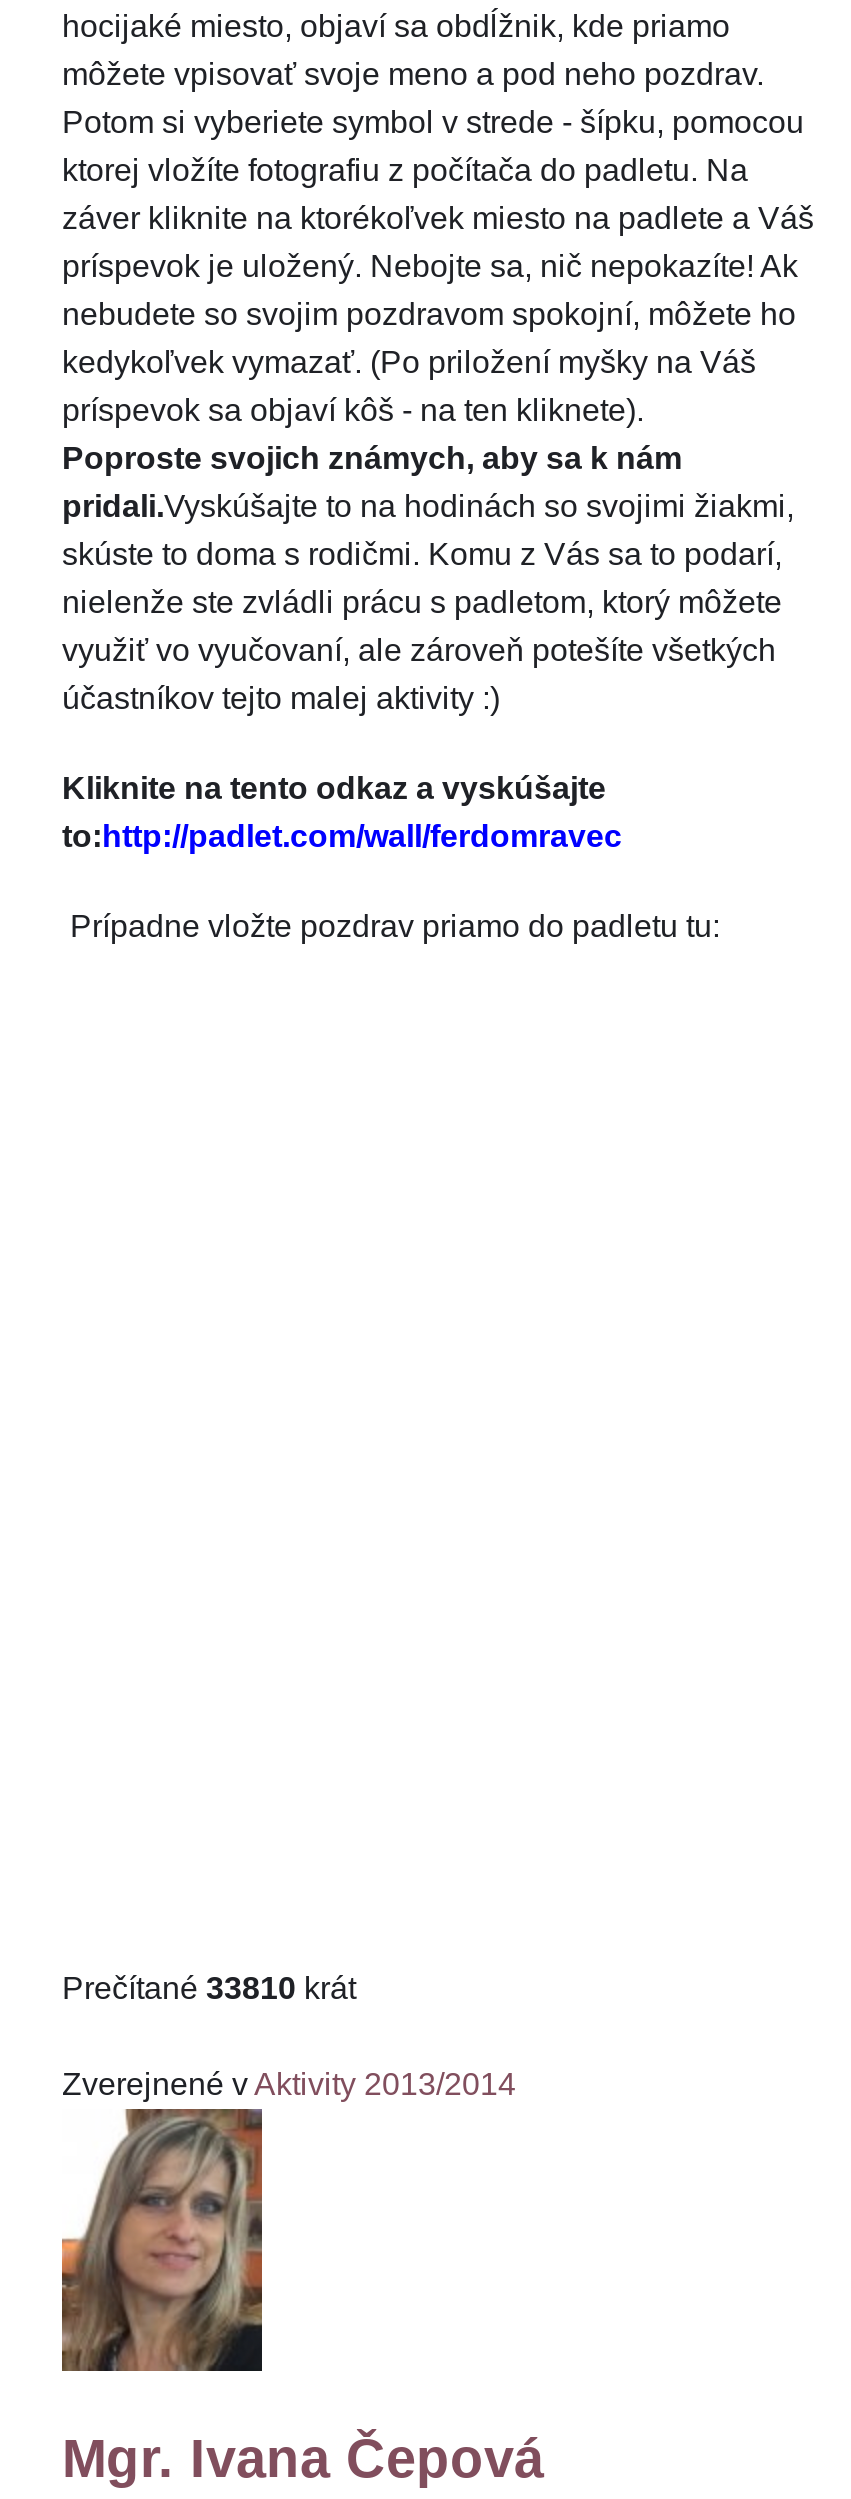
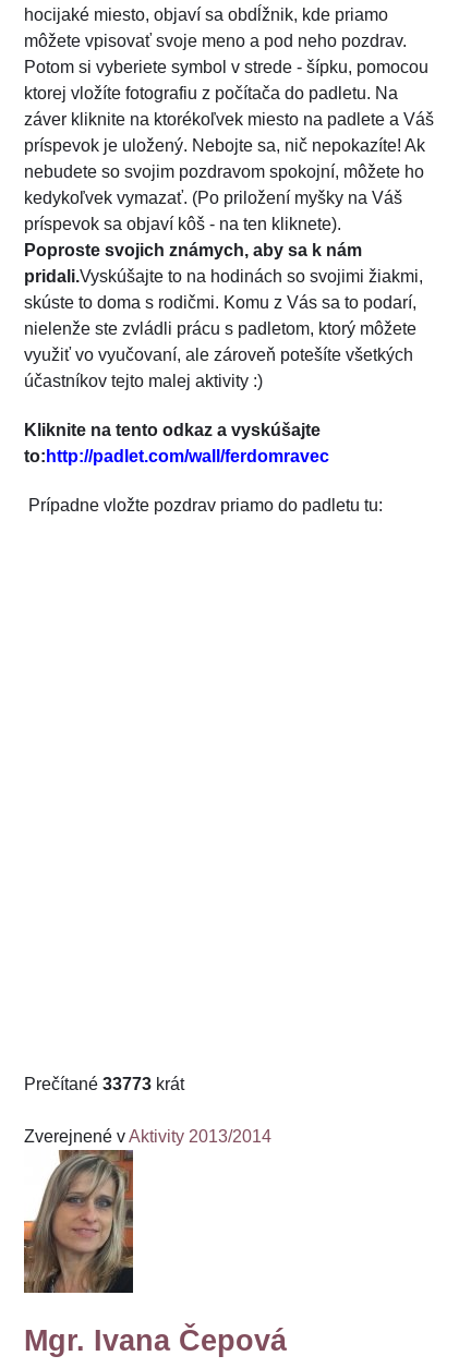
- Prečítané 33810 krát
+ Prečítané 33773 krát
